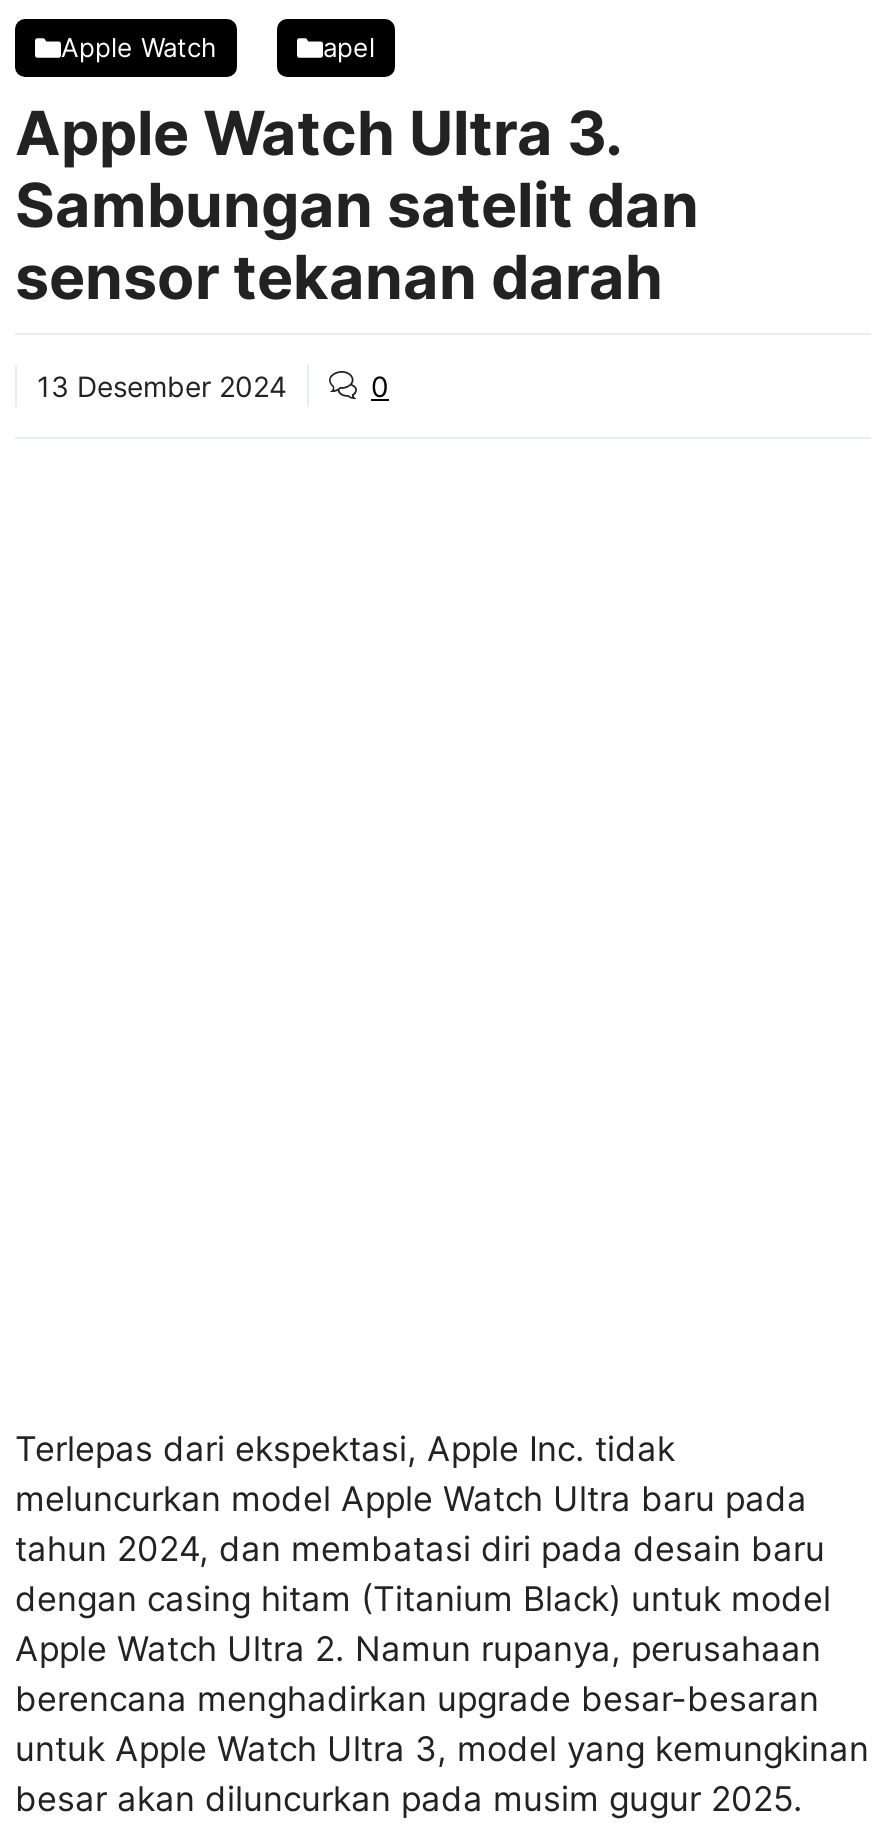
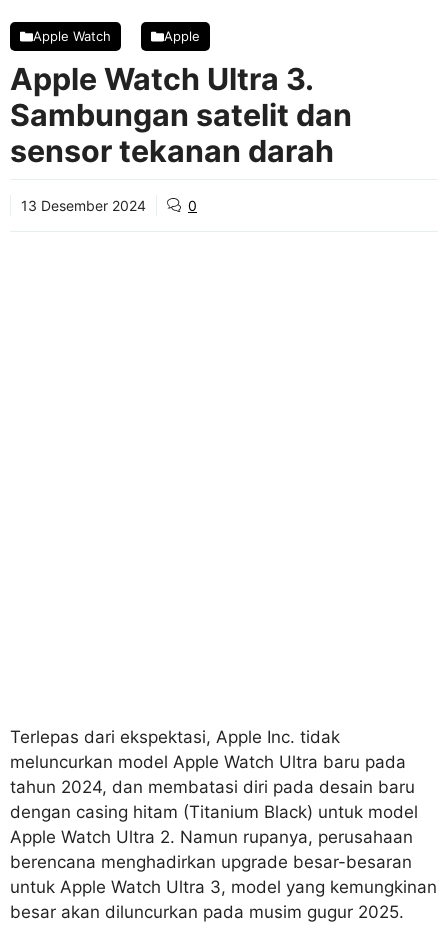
- apel
+ Apple
